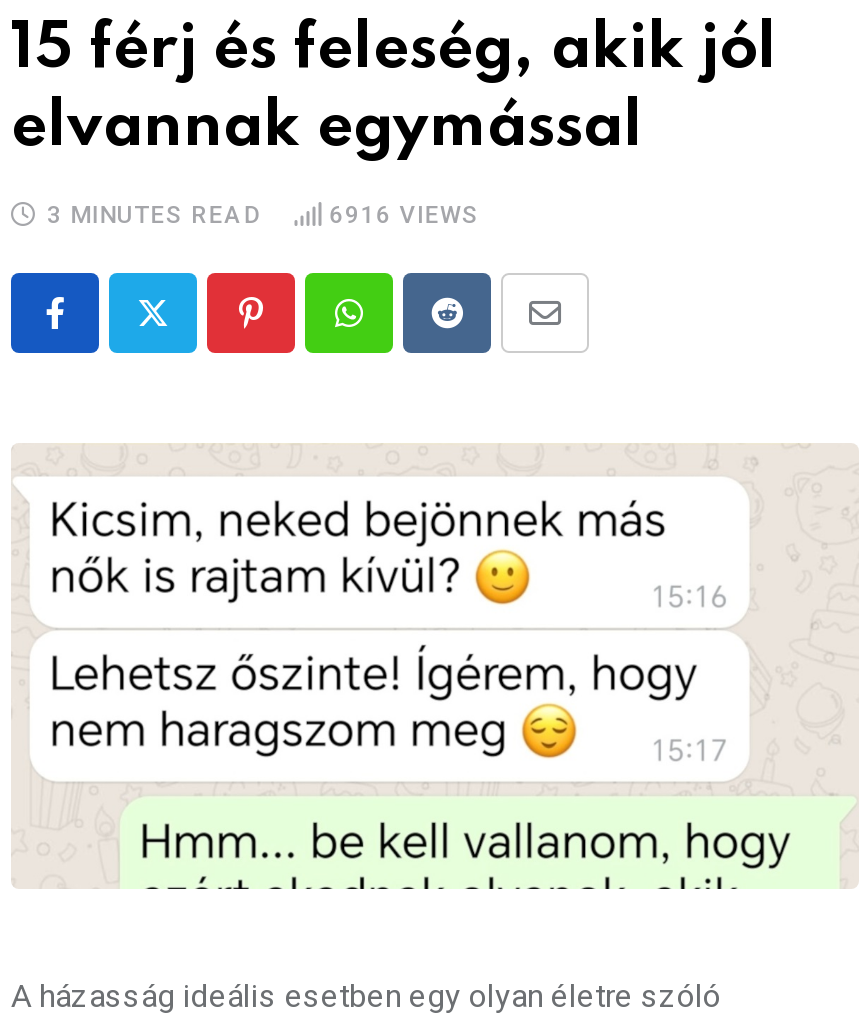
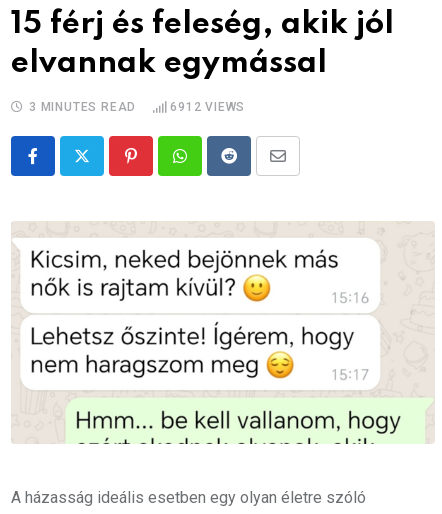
- 6916 VIEWS
+ 6912 VIEWS
